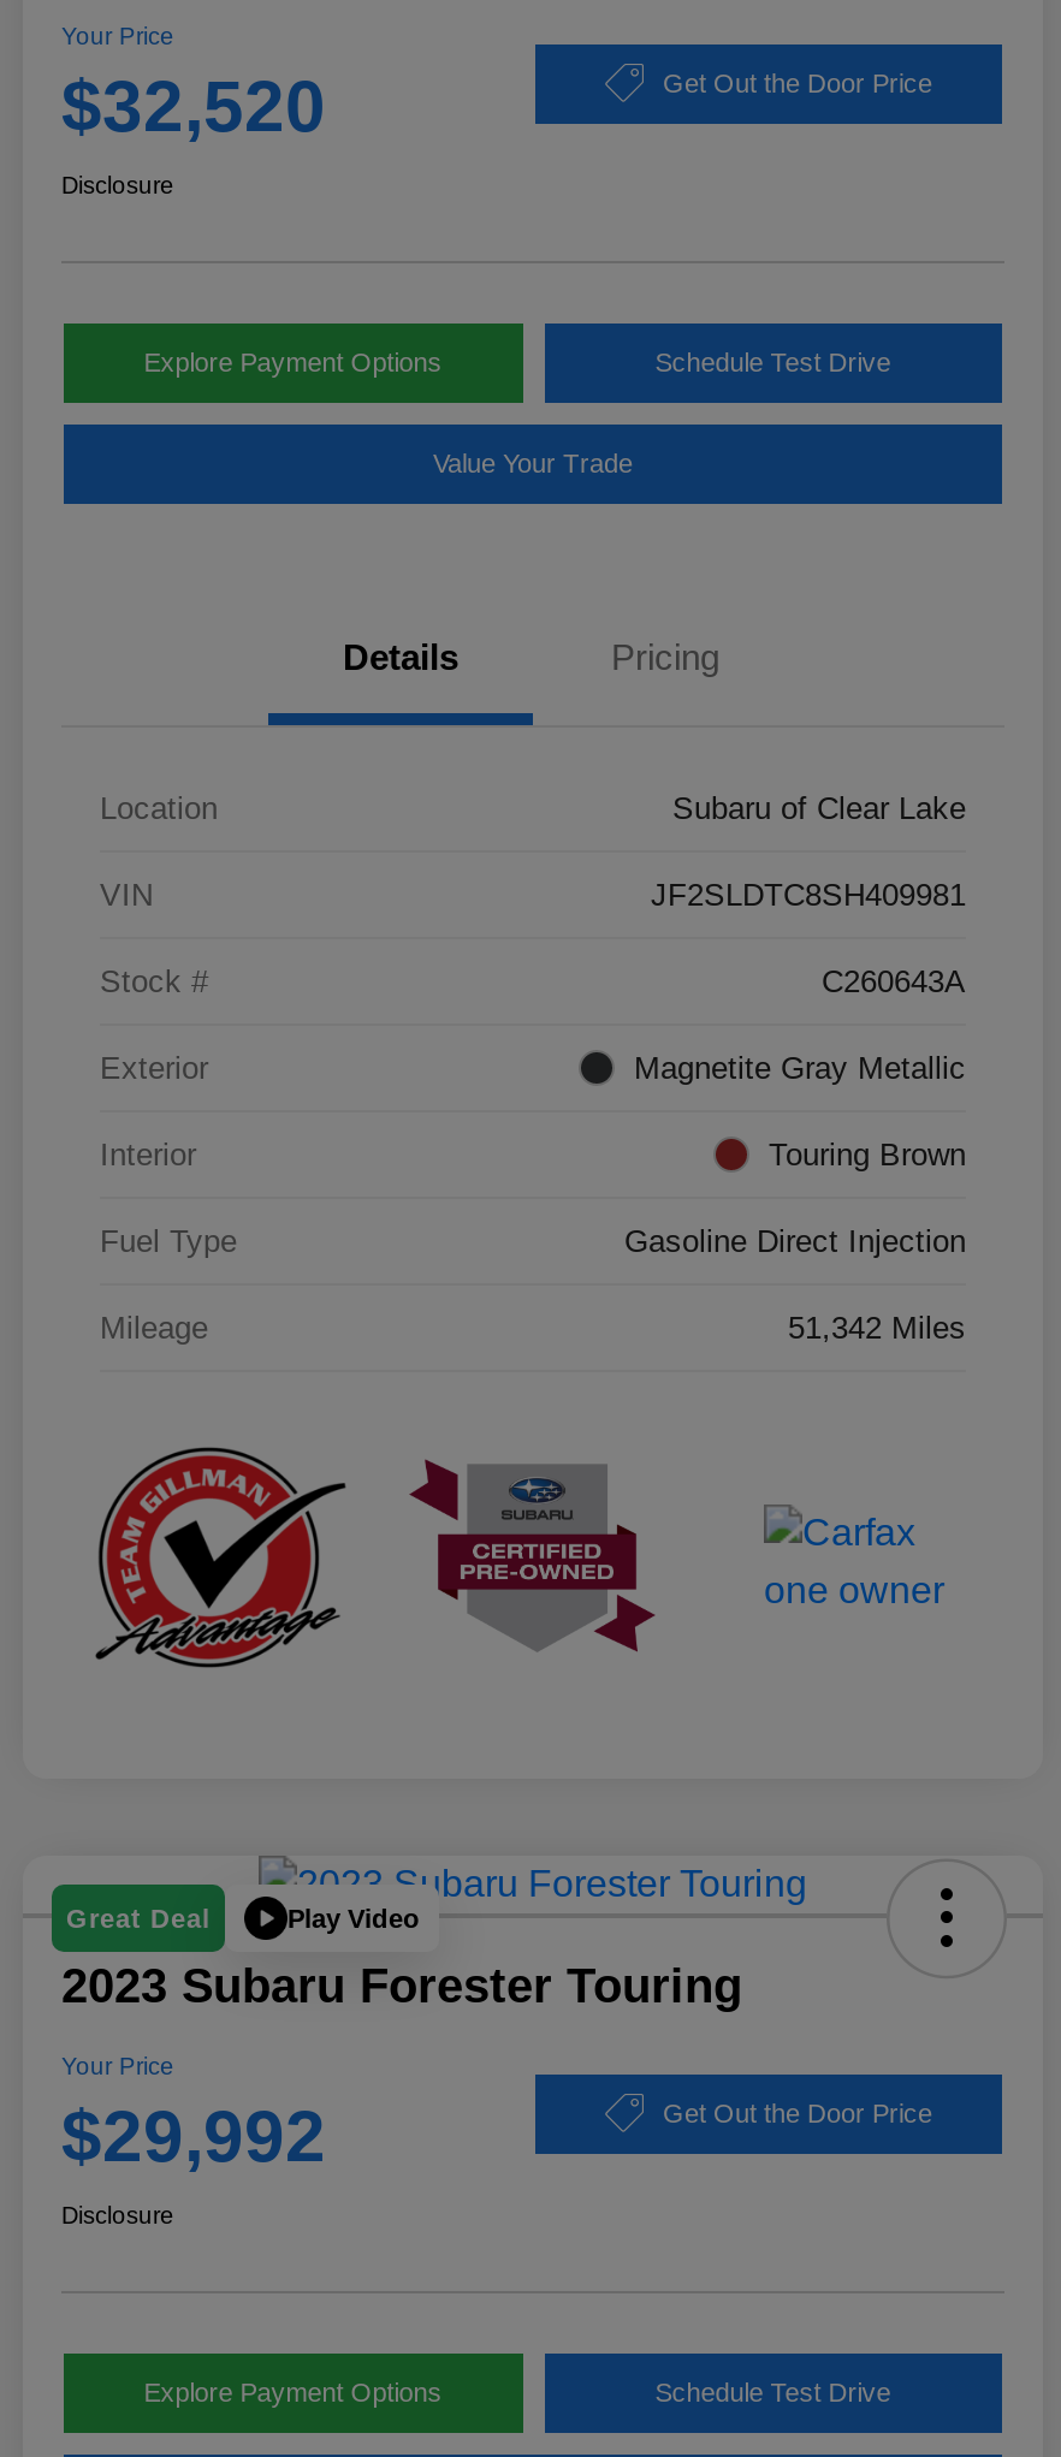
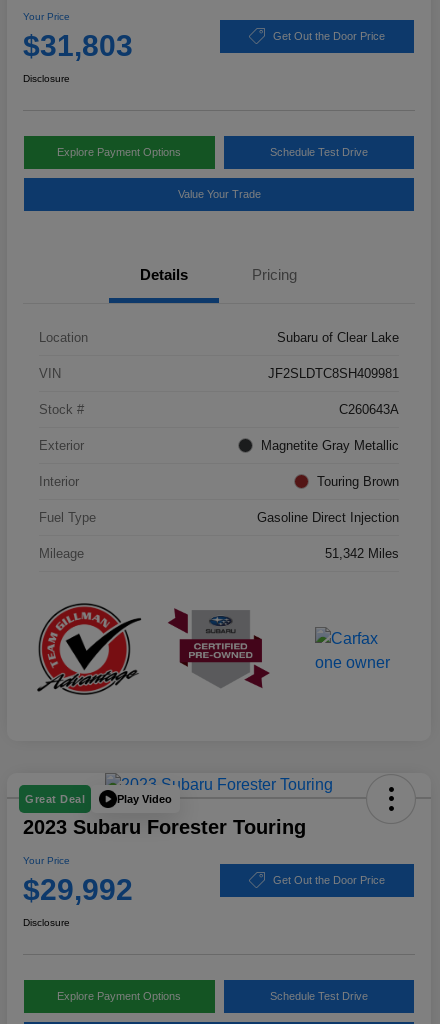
- $32,520
+ $31,803
